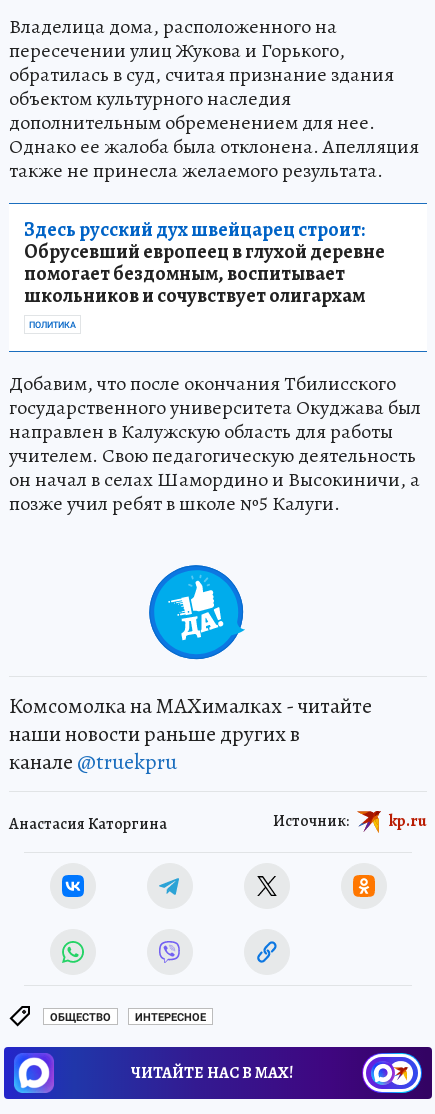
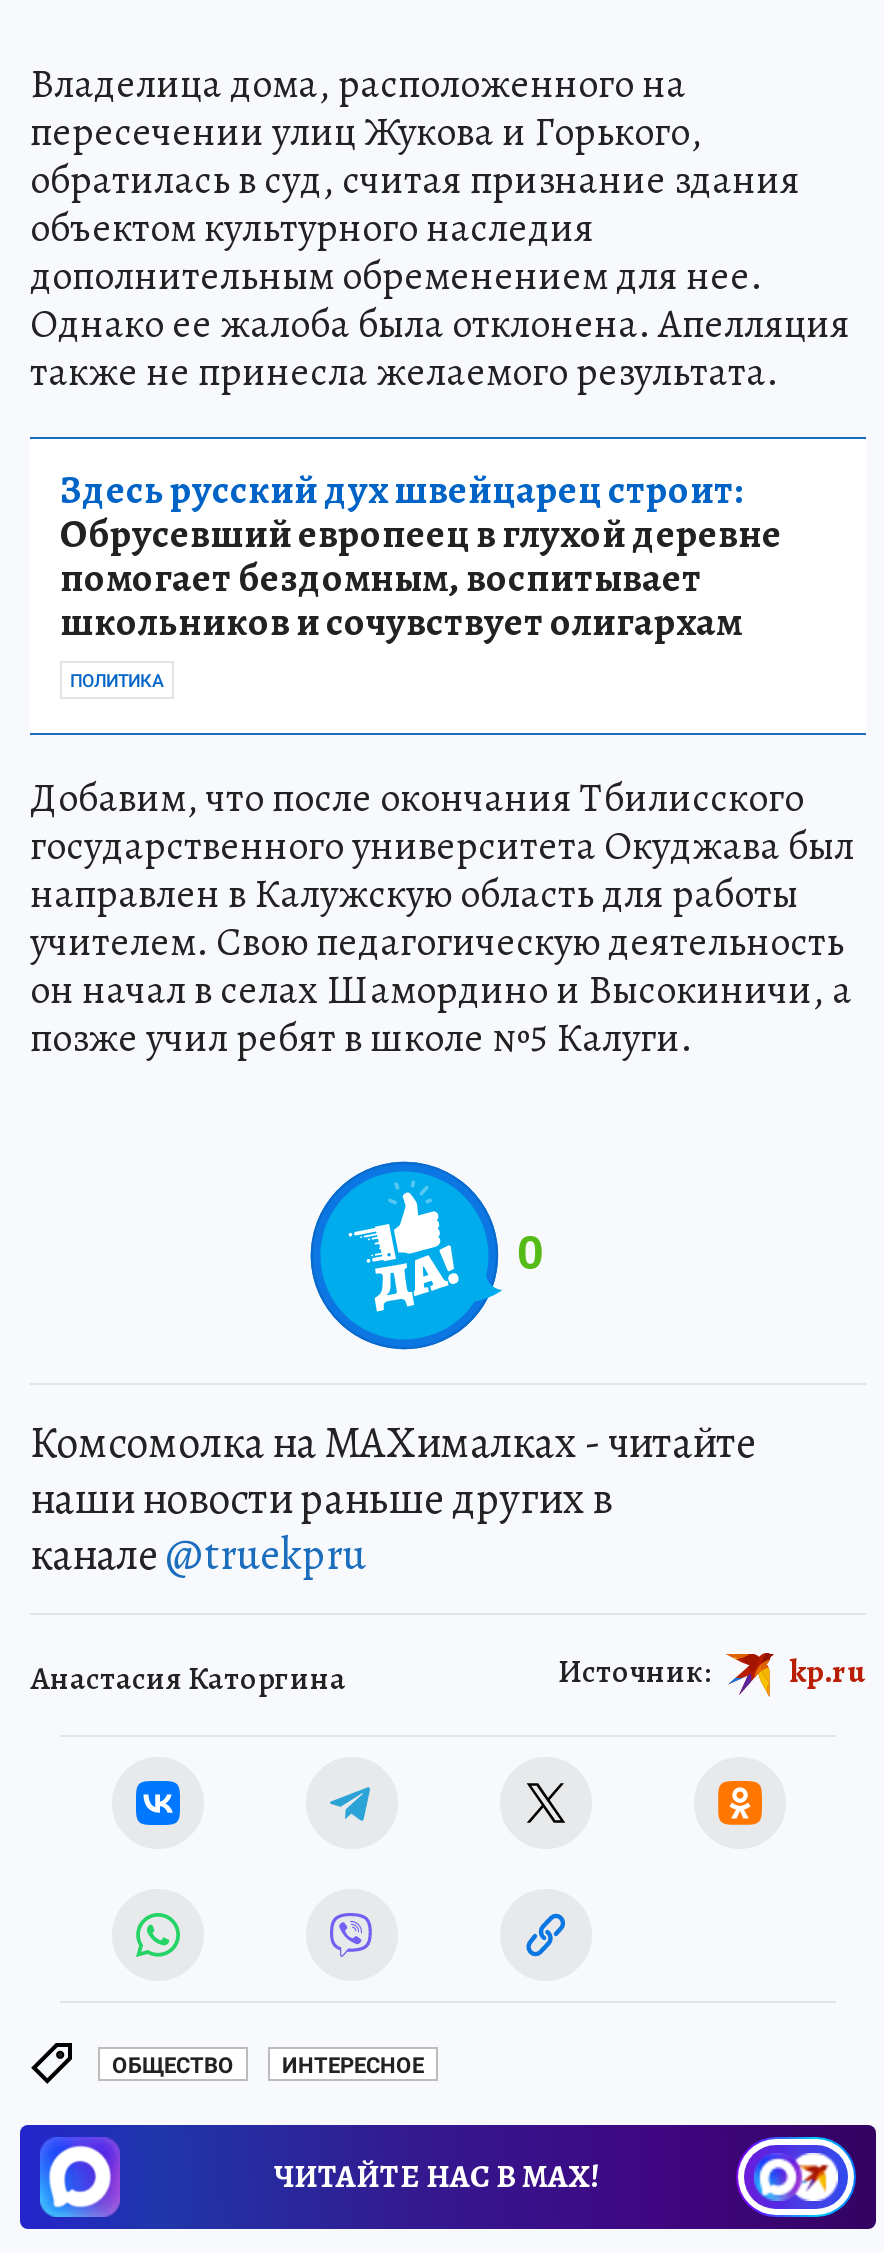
+ 0
